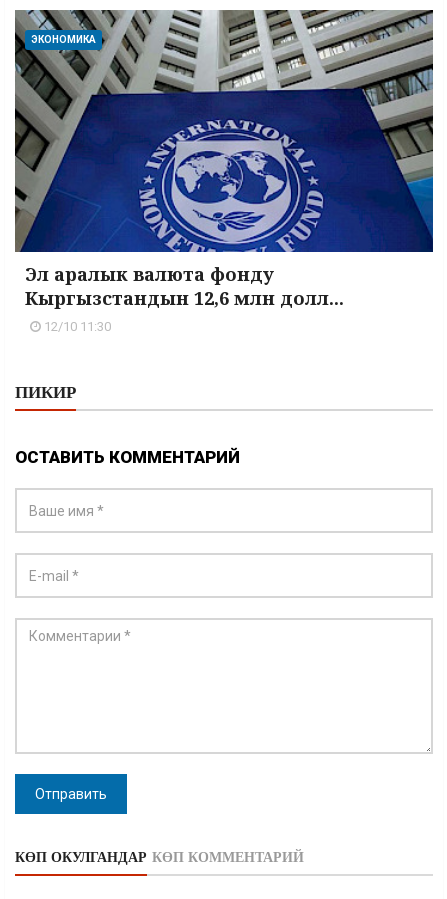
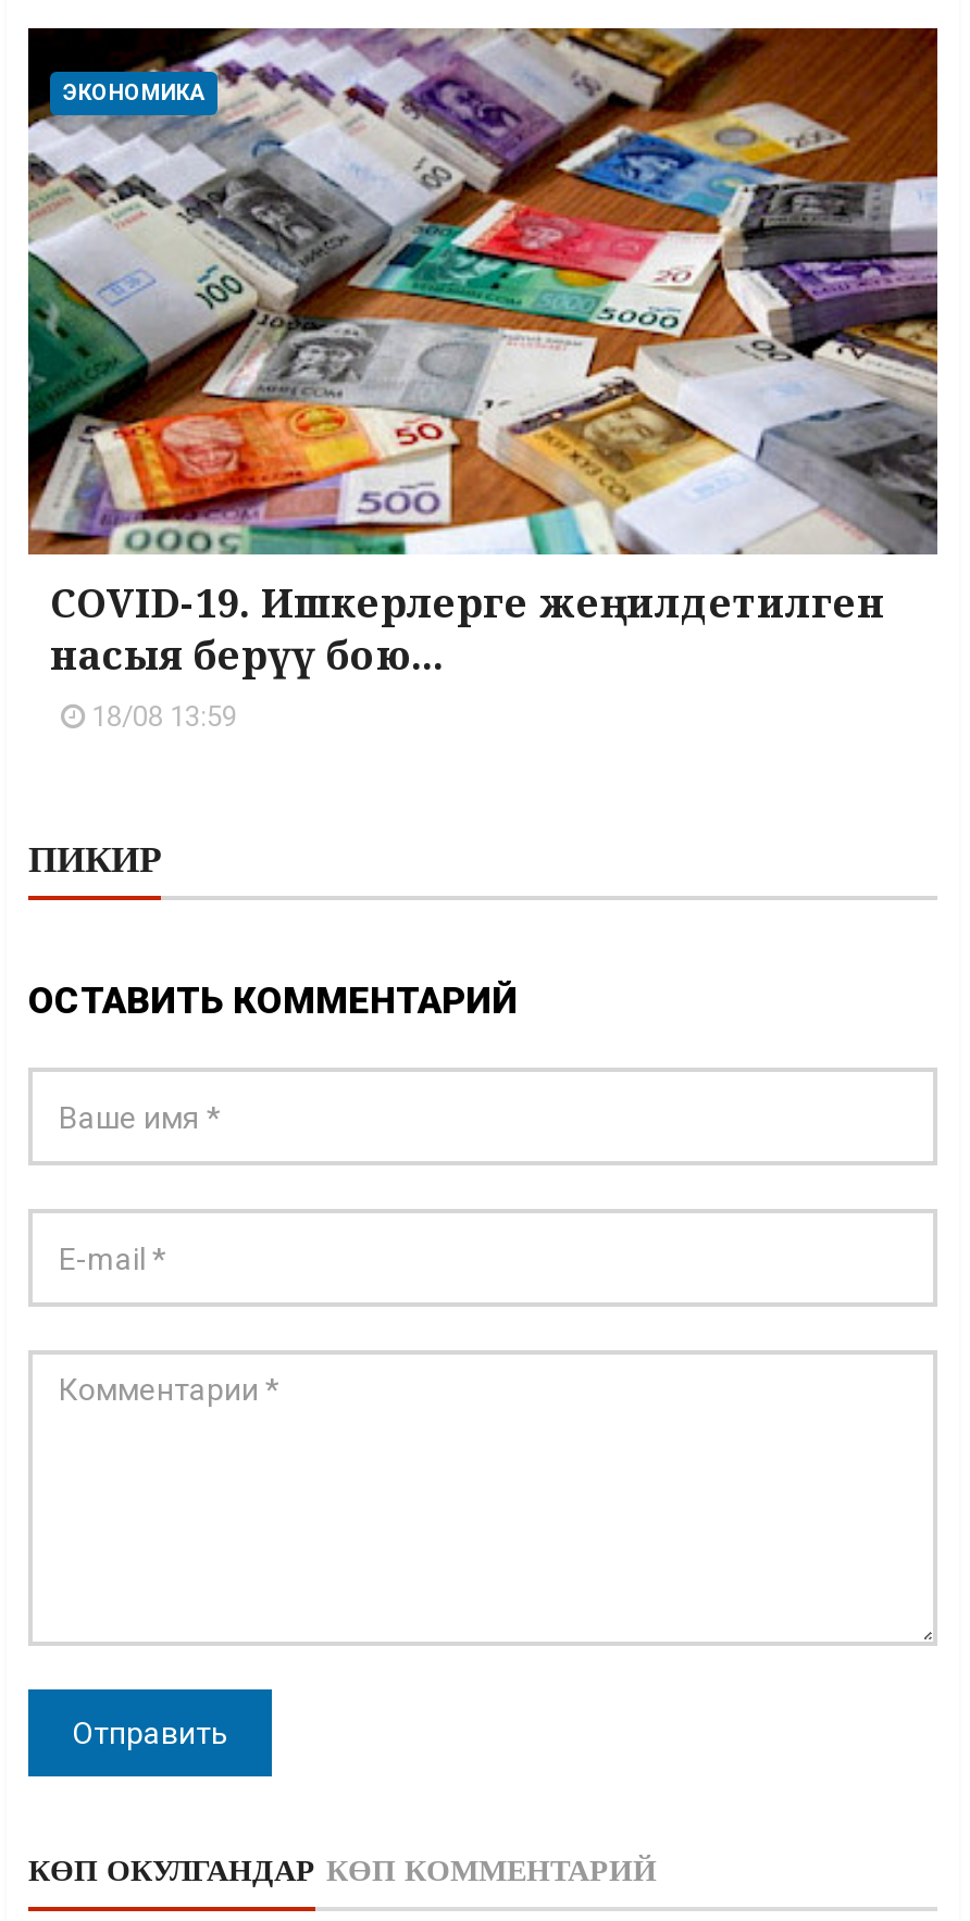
- [image]
- Эл аралык валюта фонду
- Кыргызстандын 12,6 млн долл...
- 12/10 11:30
+ [image]
+ COVID-19. Ишкерлерге жеңилдетилген
+ насыя берүү бою...
+ 18/08 13:59
